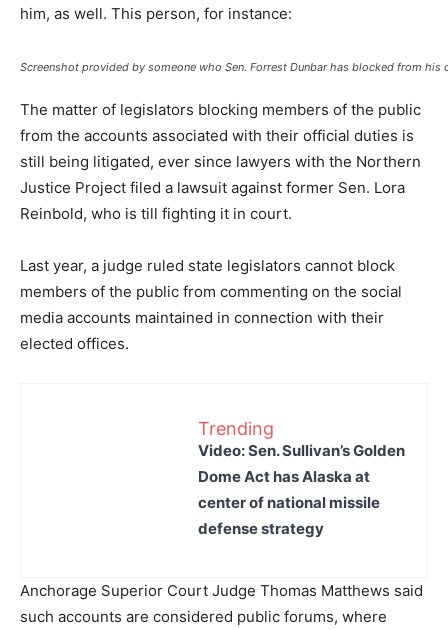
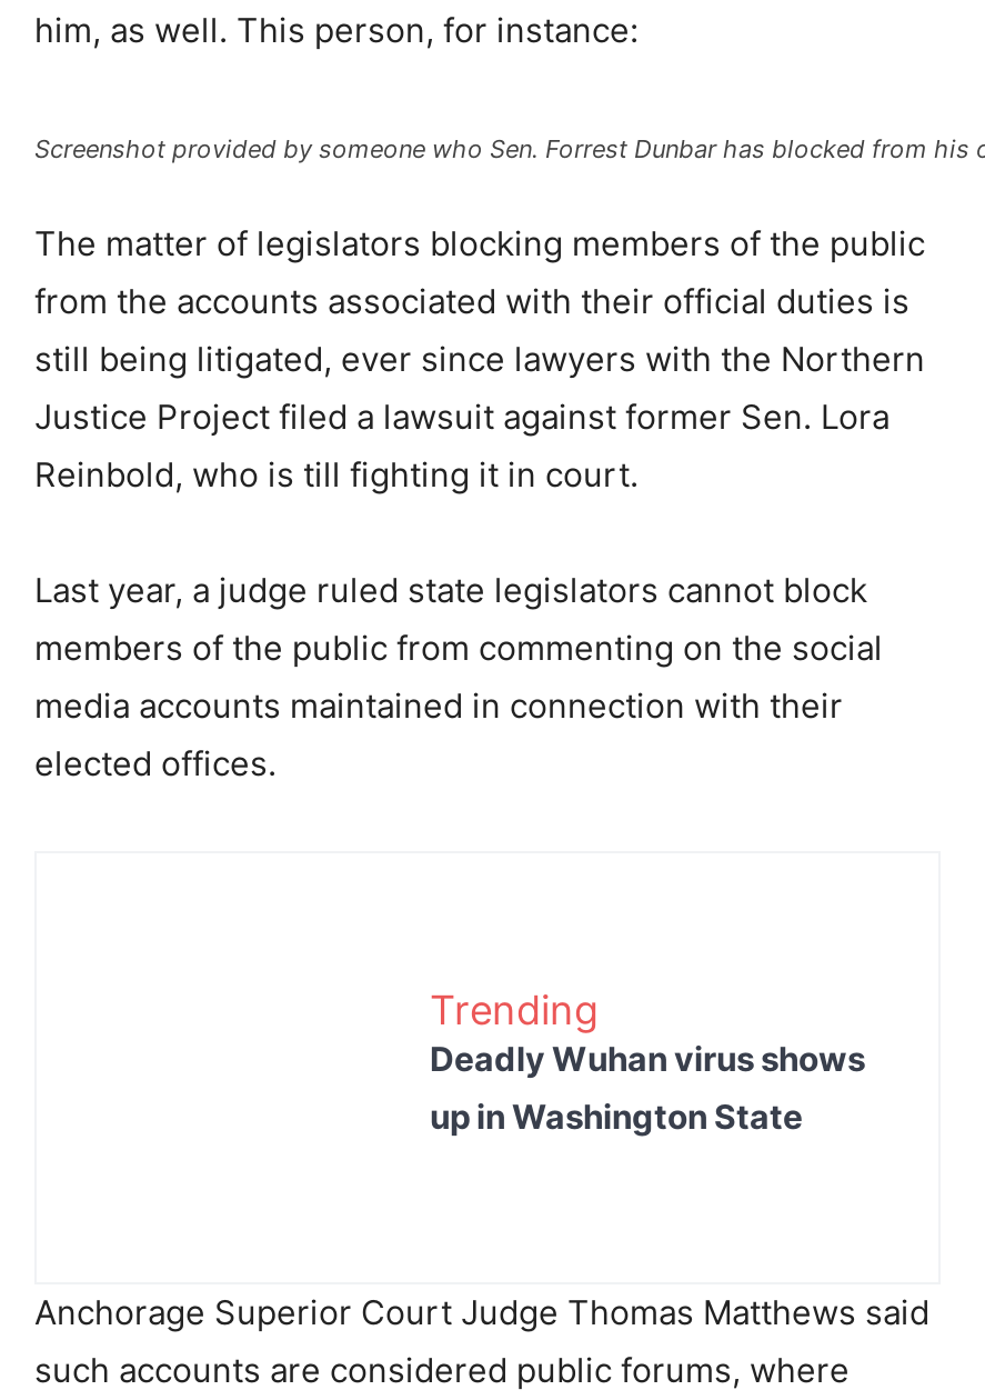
moved down: Trending

- Video: Sen. Sullivan’s Golden
- Dome Act has Alaska at
- center of national missile
- defense strategy
+ Deadly Wuhan virus shows
+ up in Washington State
